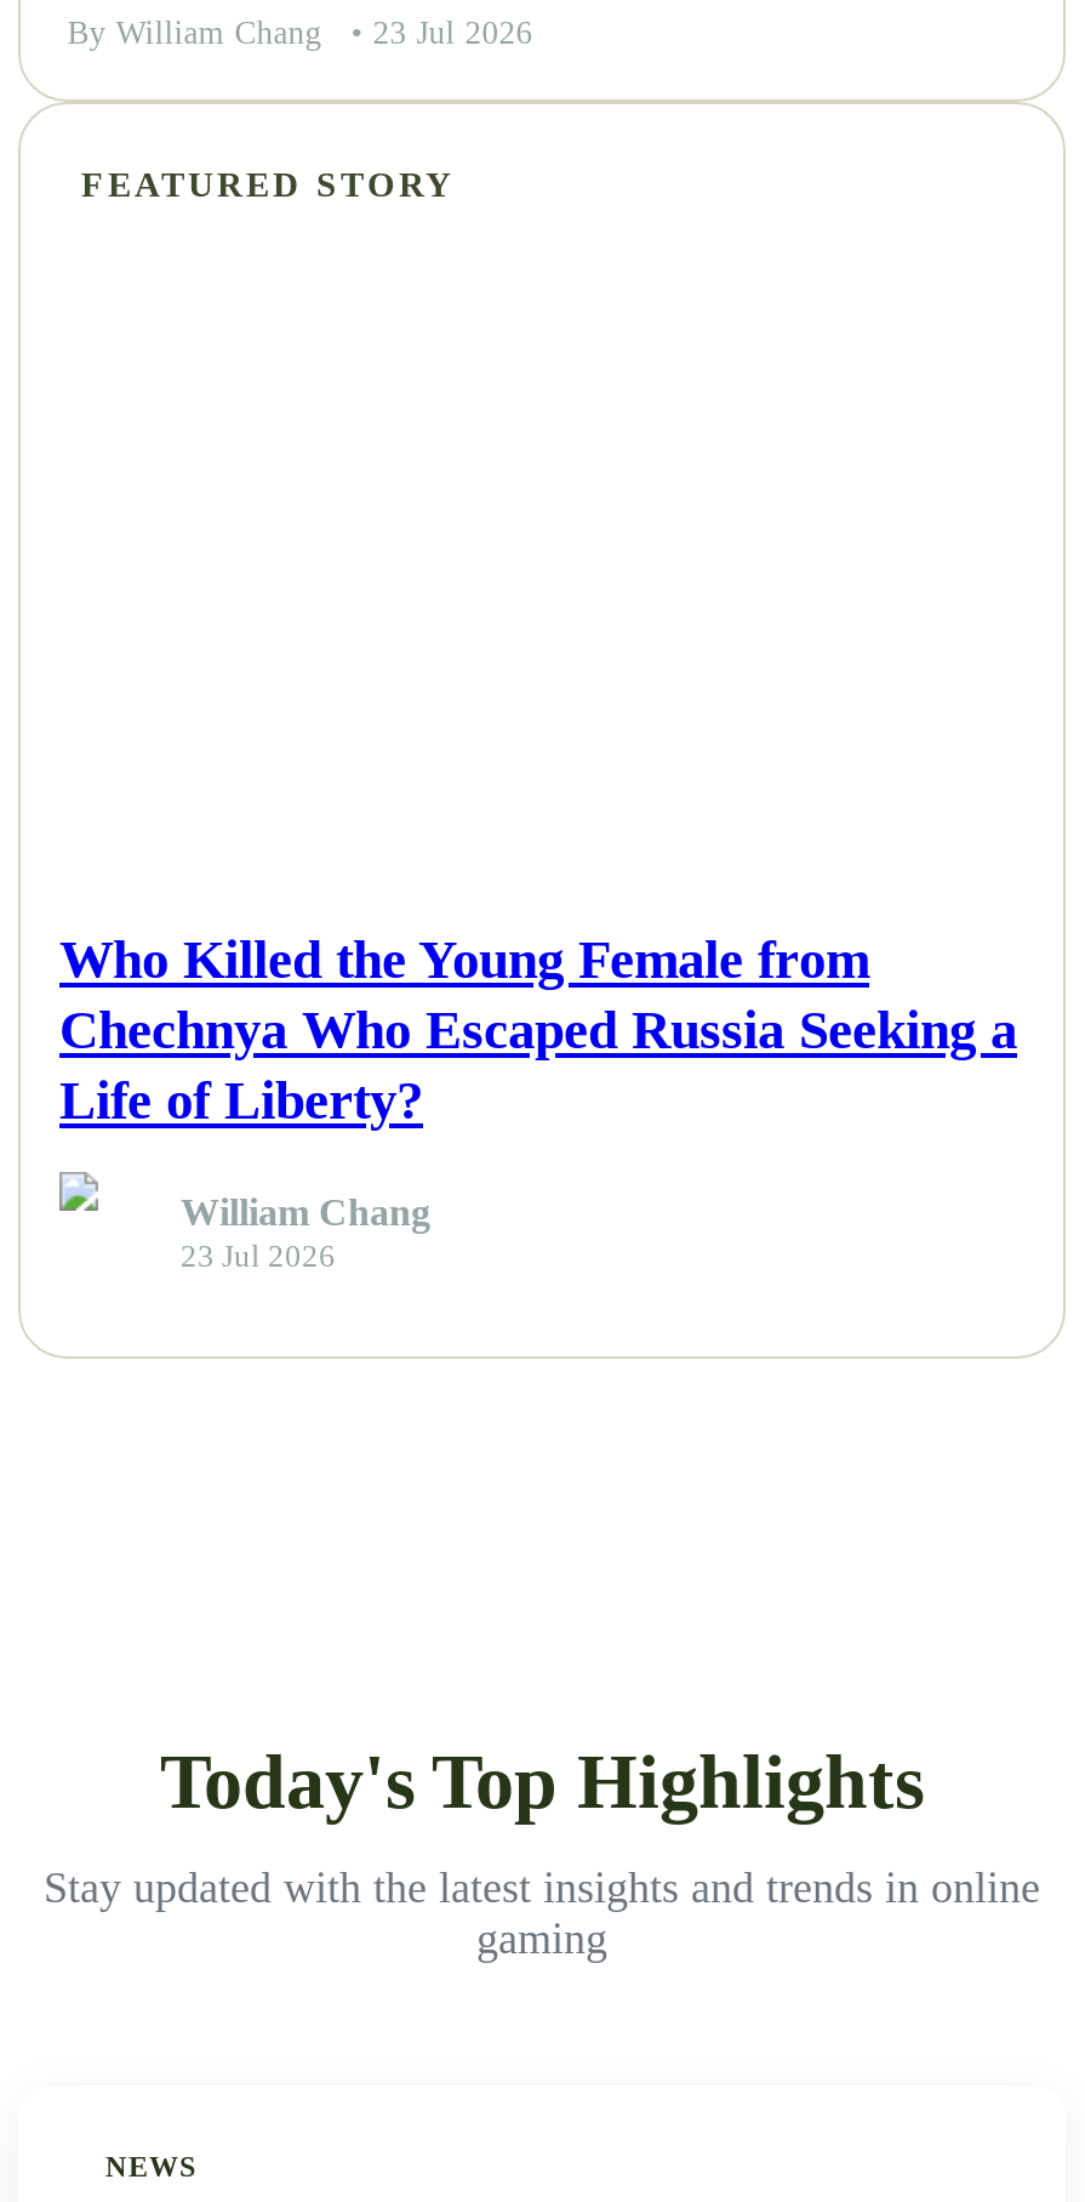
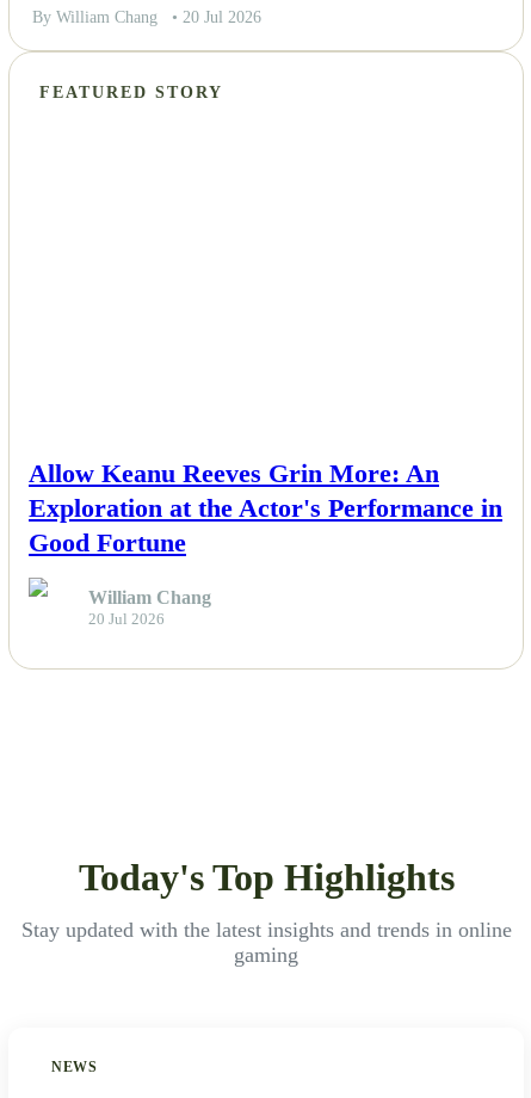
- By William Chang • 23 Jul 2026
+ By William Chang • 20 Jul 2026

- Who Killed the Young Female from
- Chechnya Who Escaped Russia Seeking a
- Life of Liberty?
+ Allow Keanu Reeves Grin More: An
+ Exploration at the Actor's Performance in
+ Good Fortune

- 23 Jul 2026
+ 20 Jul 2026
